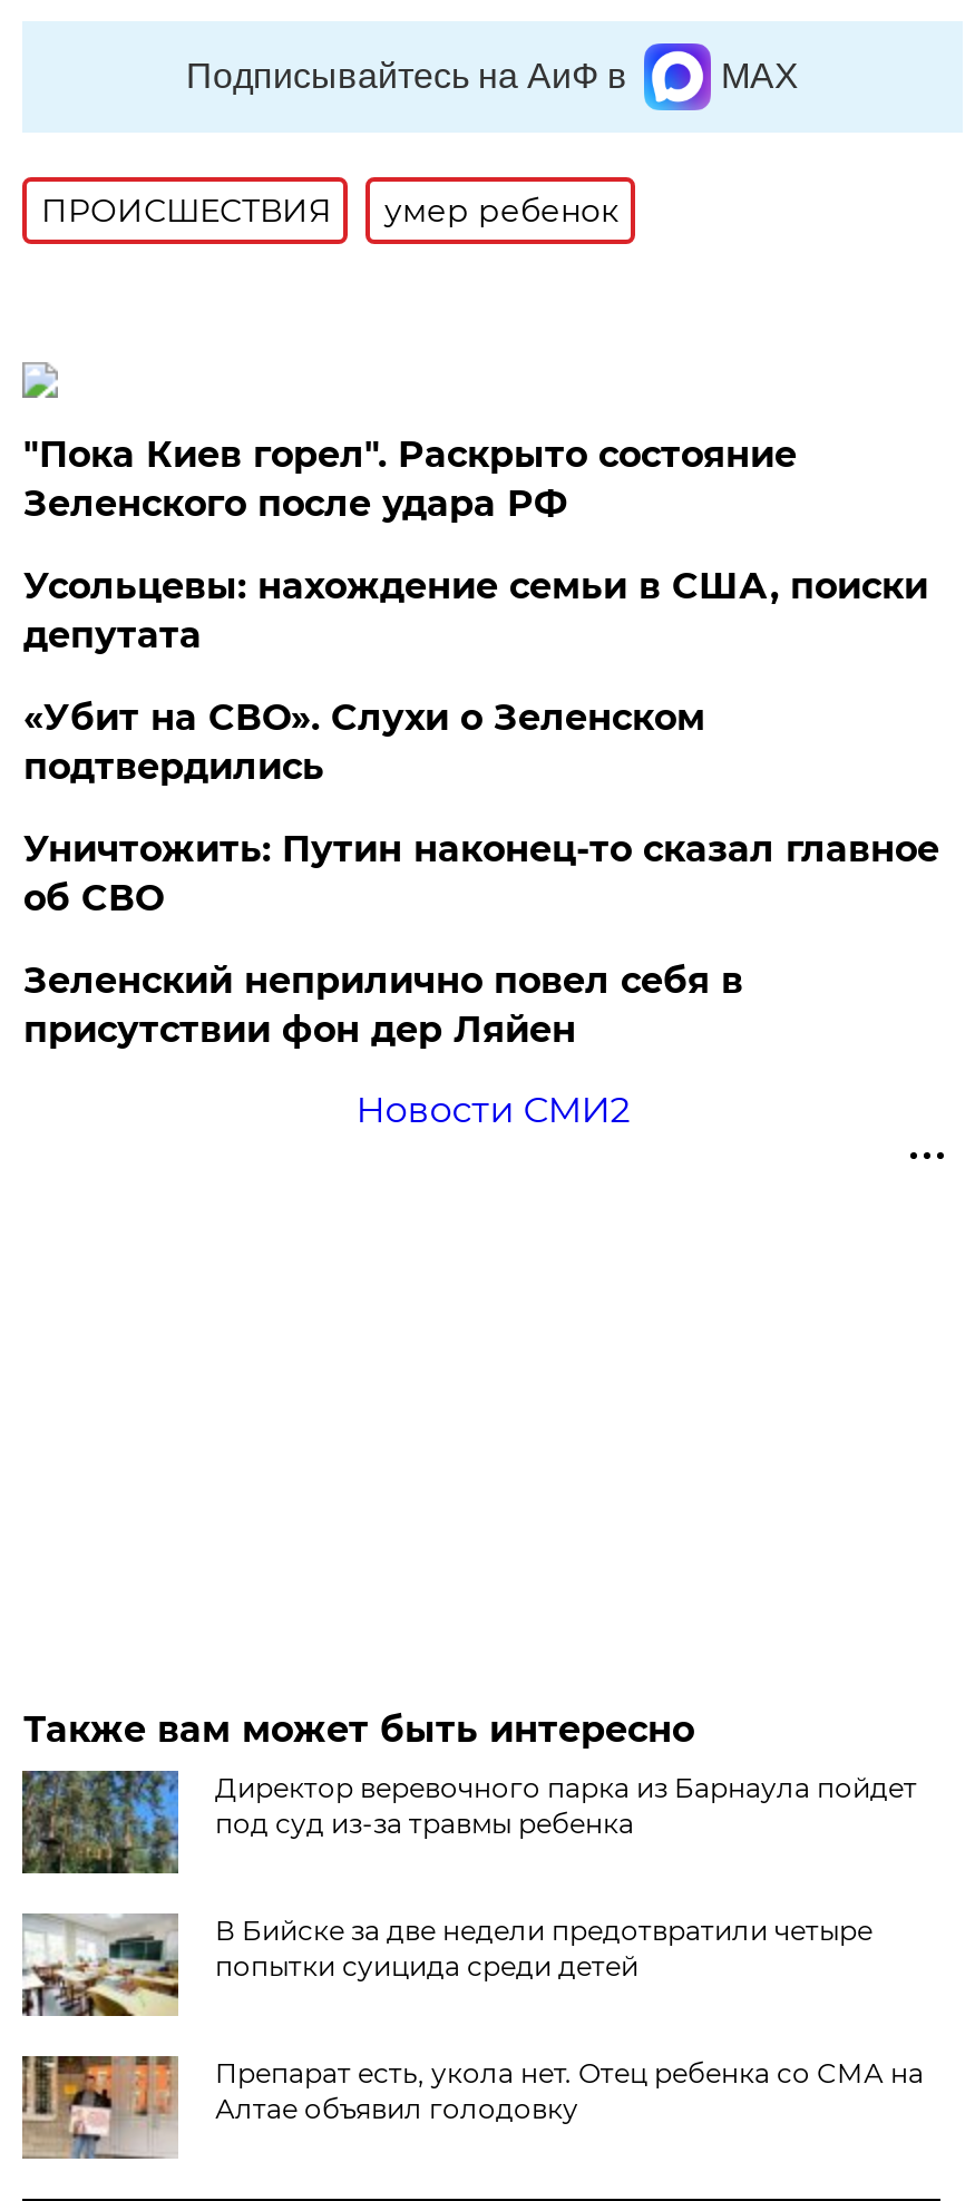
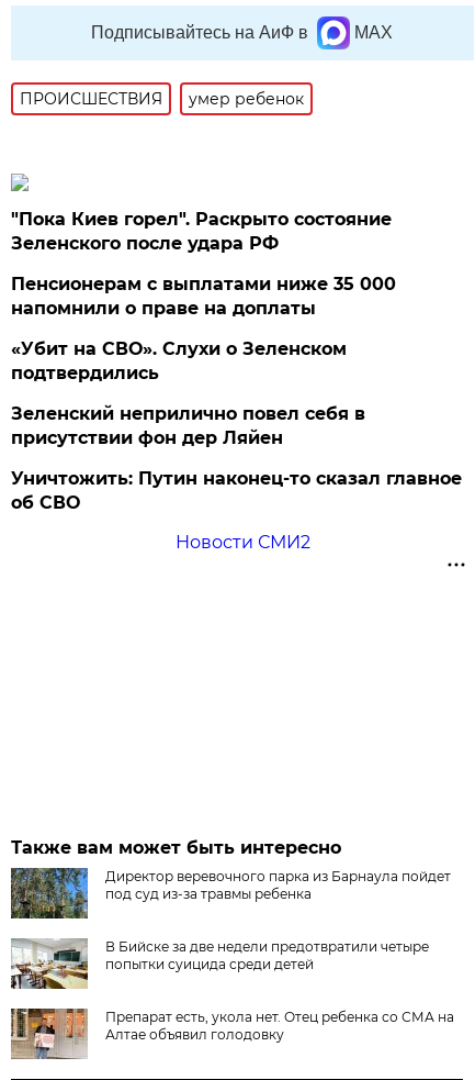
- Усольцевы: нахождение семьи в США, поиски
- депутата
+ Пенсионерам с выплатами ниже 35 000
+ напомнили о праве на доплаты

moved down: Уничтожить: Путин наконец-то сказал главное | об СВО

moved up: Зеленский неприлично повел cебя в | присутствии фон дер Ляйен
